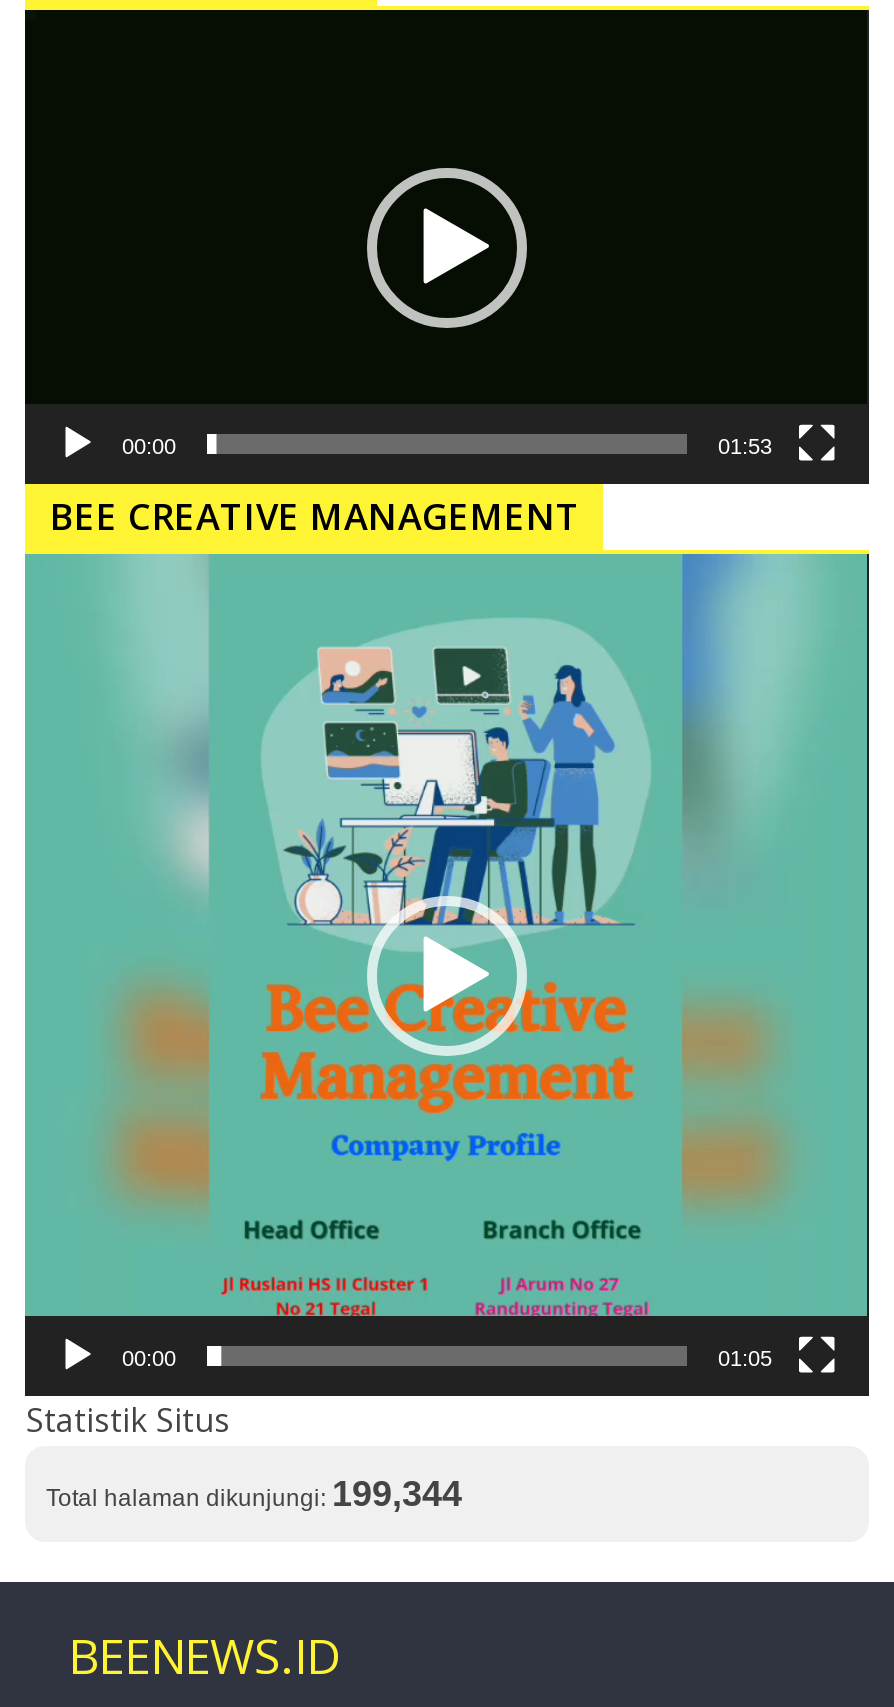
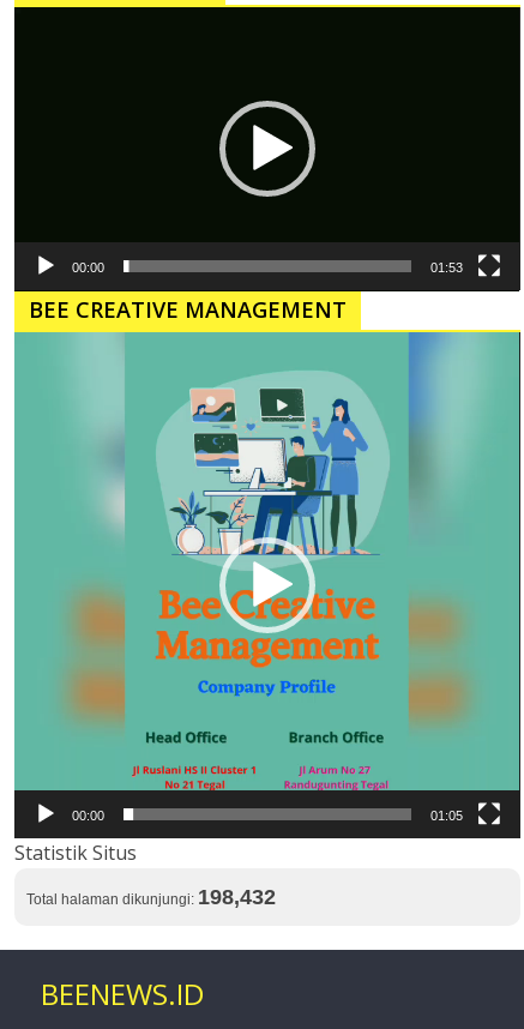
- Total halaman dikunjungi: 199,344
+ Total halaman dikunjungi: 198,432
